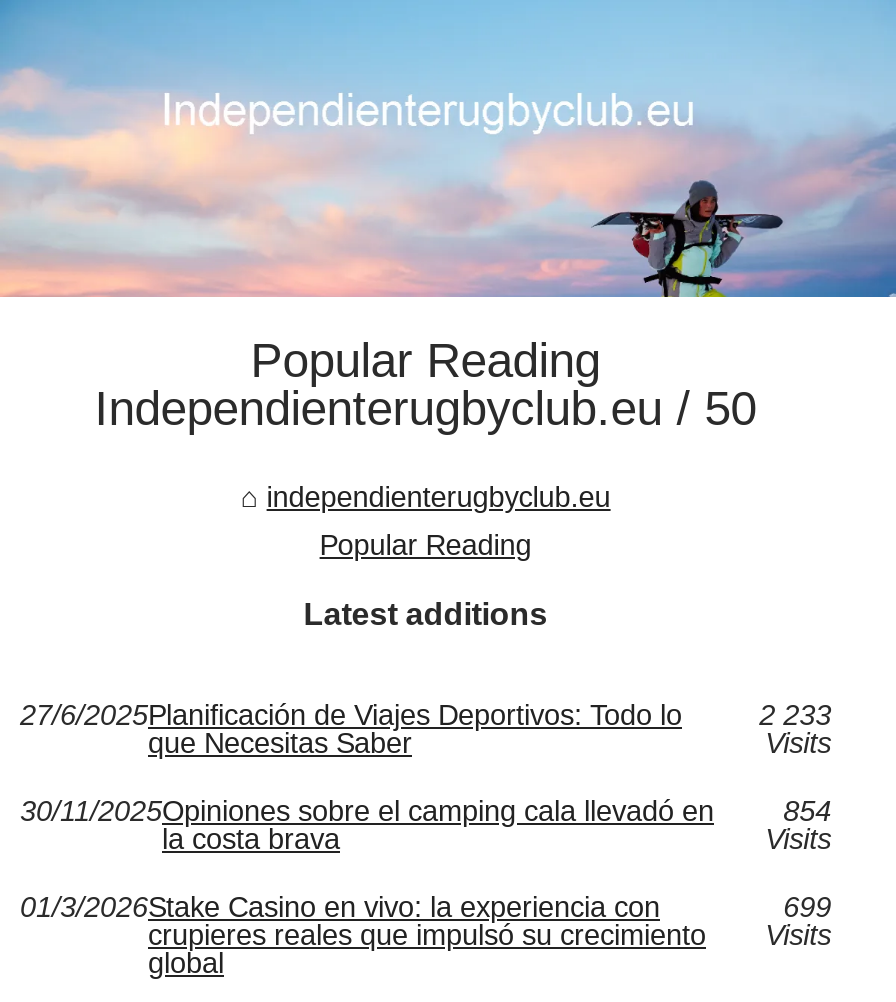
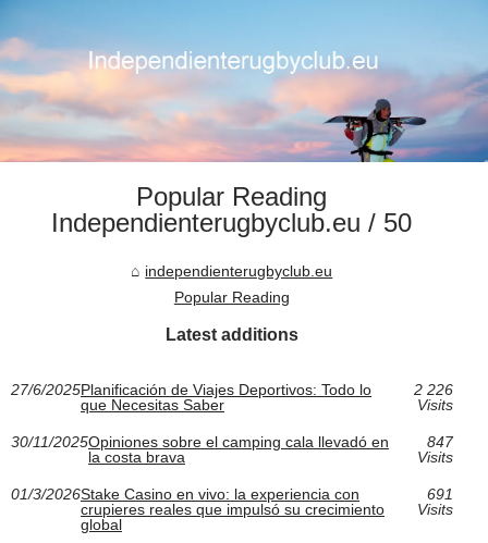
- 2 233
+ 2 226

- 854
+ 847

- 699
+ 691
